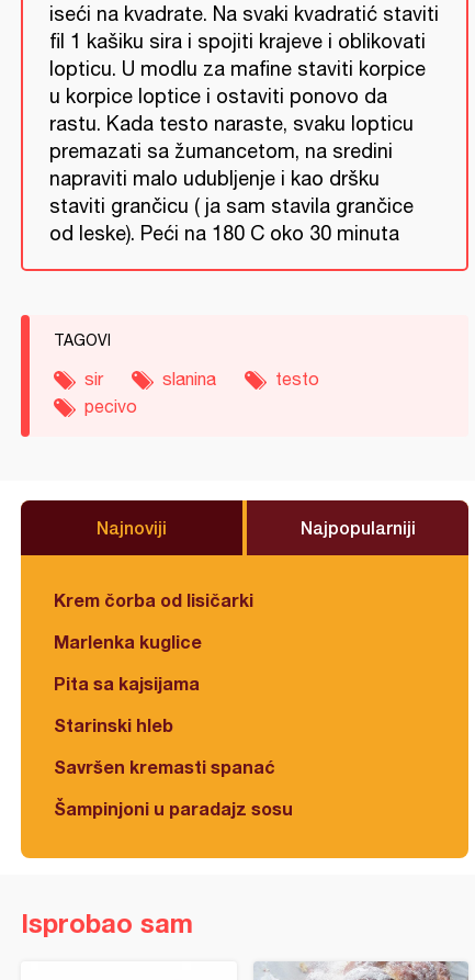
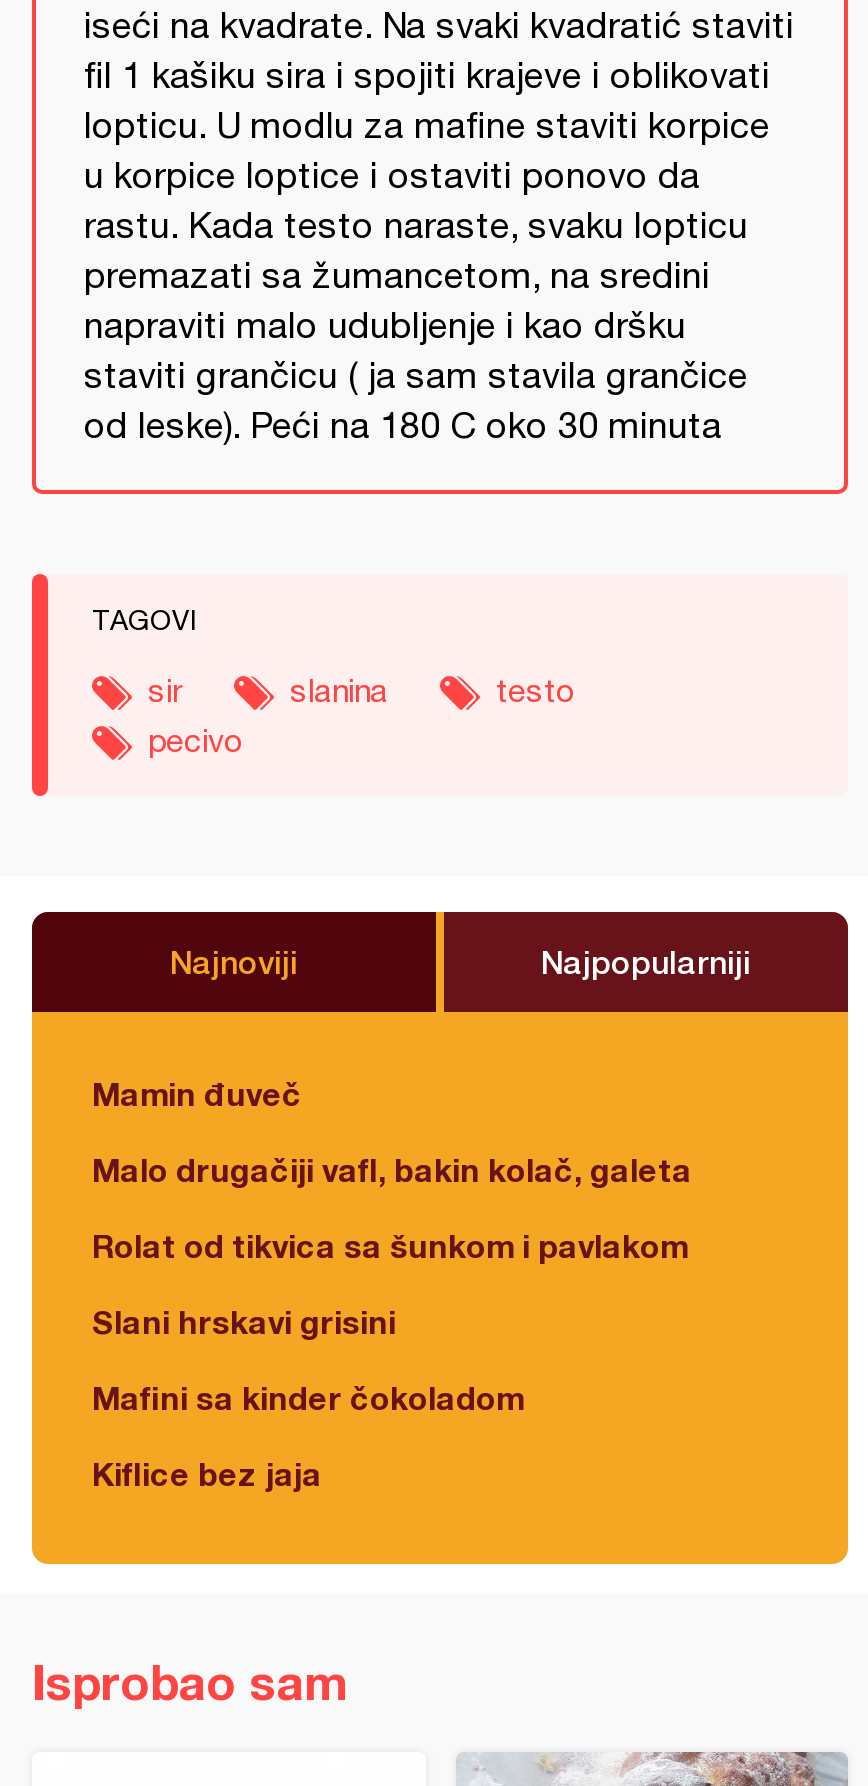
- Krem čorba od lisičarki
+ Mamin đuveč

- Marlenka kuglice
+ Malo drugačiji vafl, bakin kolač, galeta

- Pita sa kajsijama
+ Rolat od tikvica sa šunkom i pavlakom

- Starinski hleb
+ Slani hrskavi grisini

- Savršen kremasti spanać
+ Mafini sa kinder čokoladom

- Šampinjoni u paradajz sosu
+ Kiflice bez jaja
